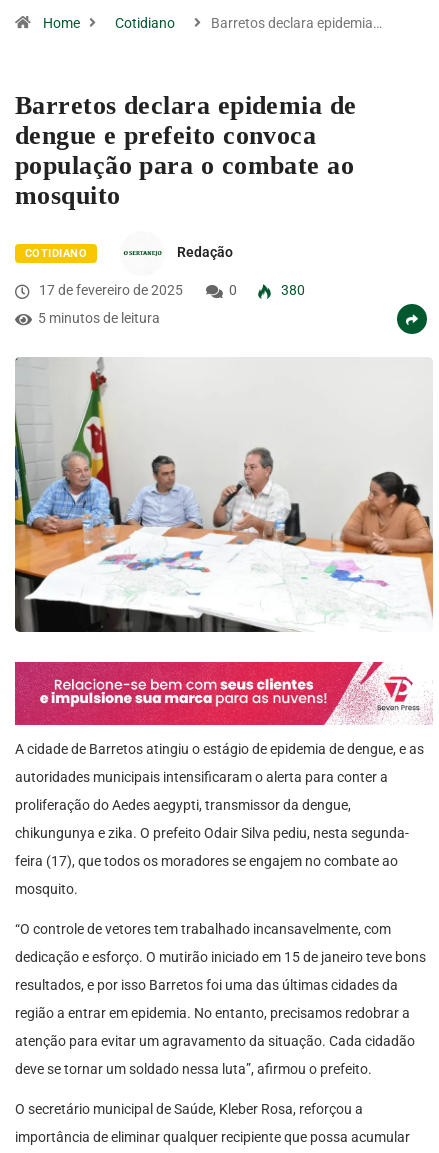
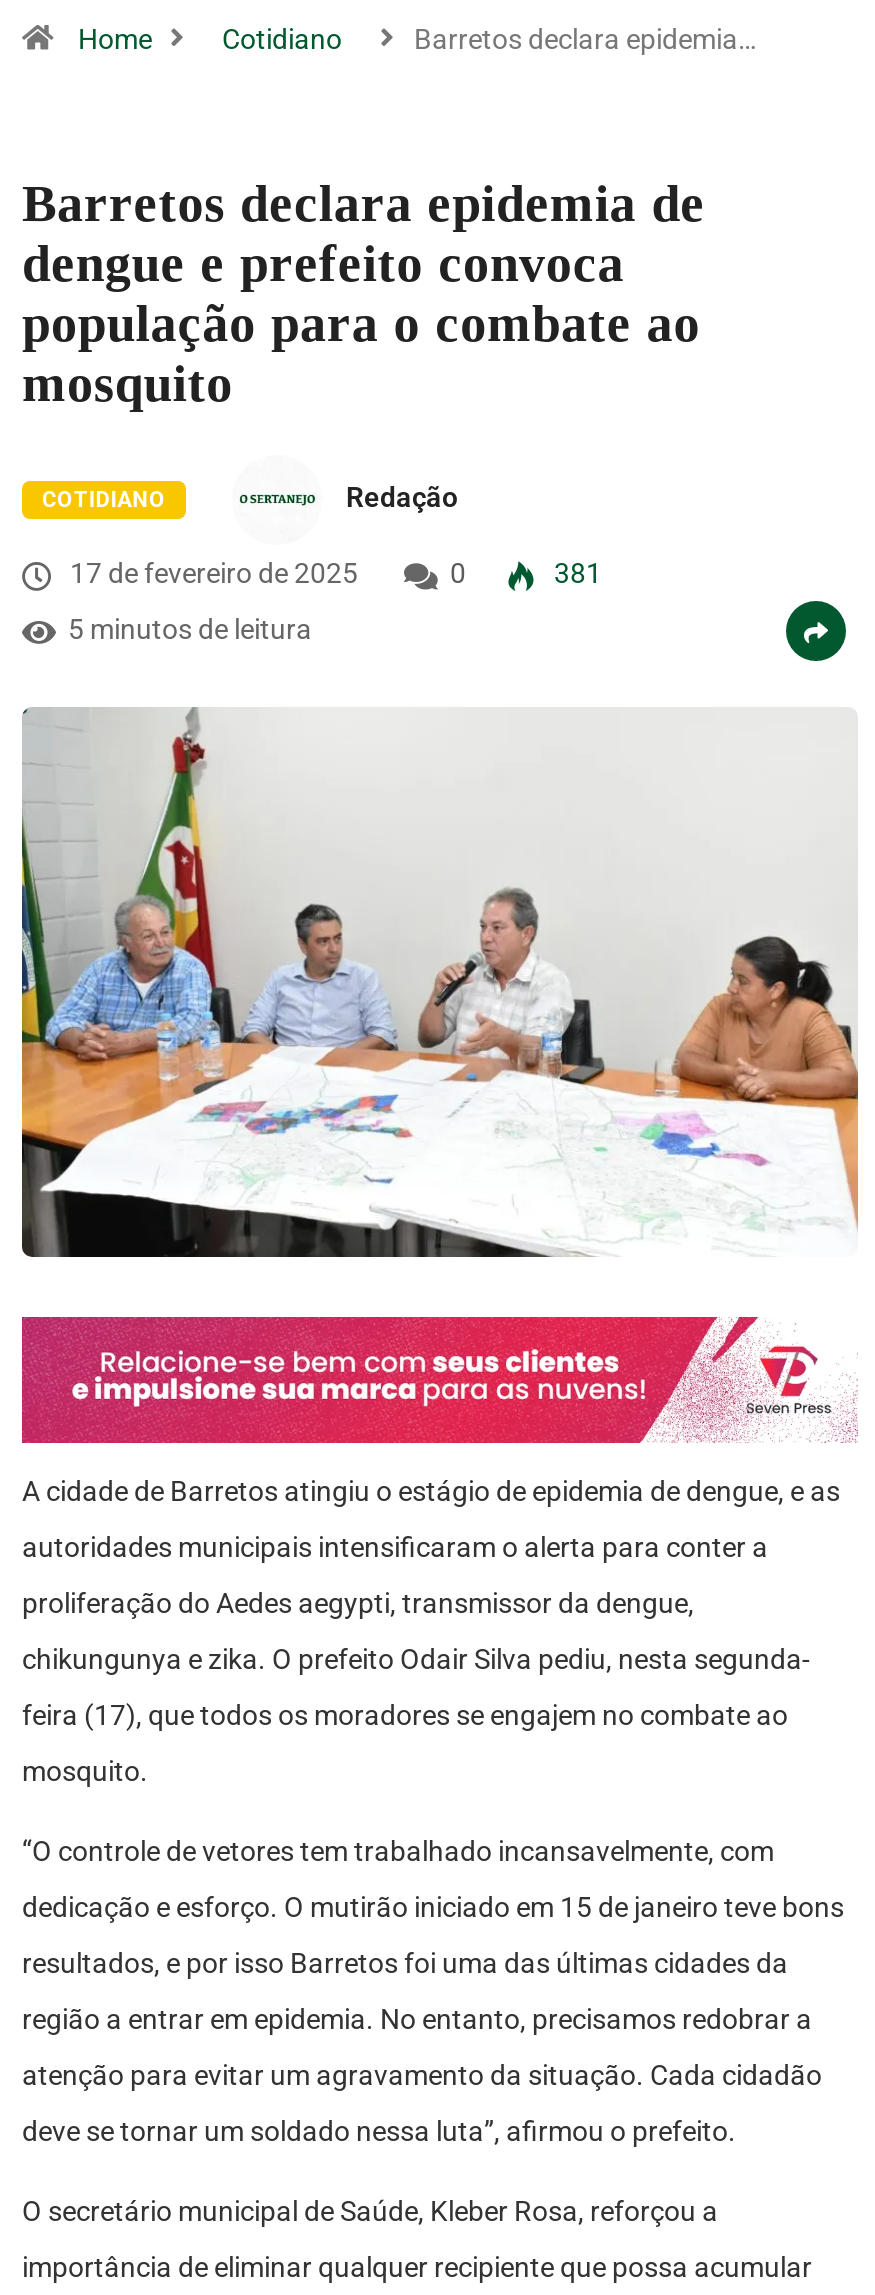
- 380
+ 381
